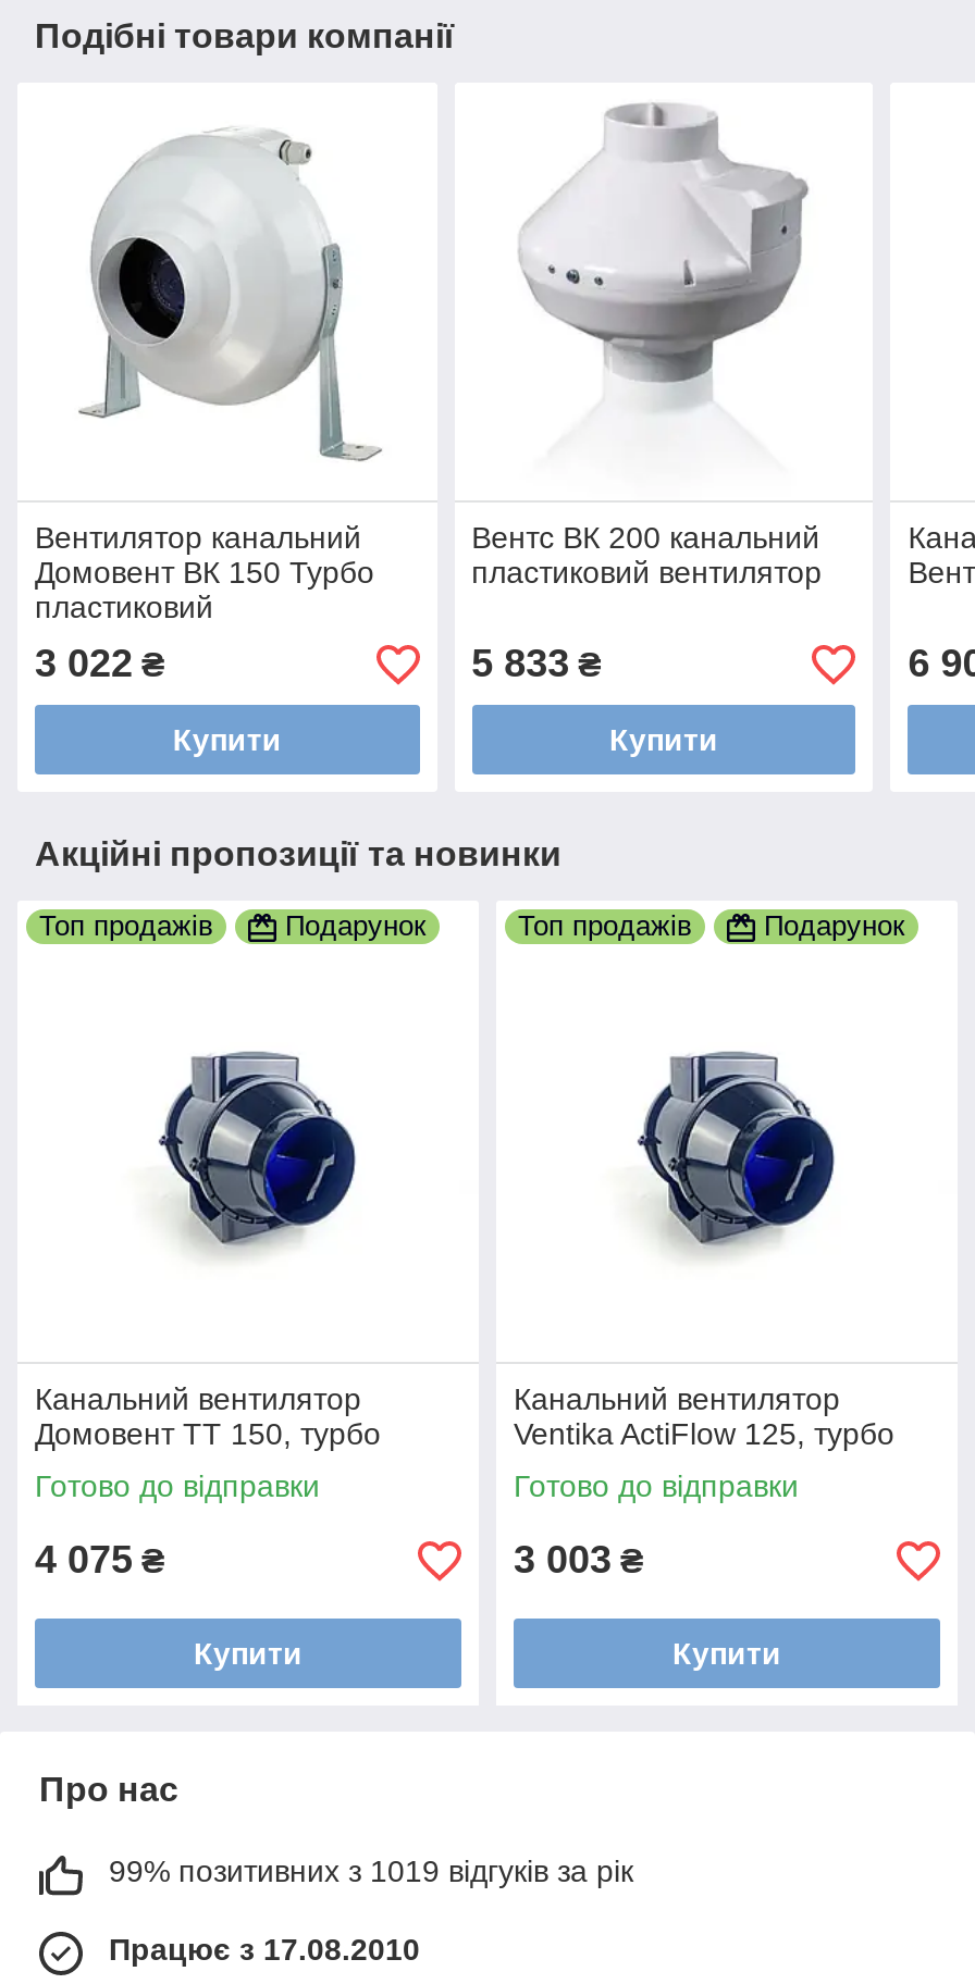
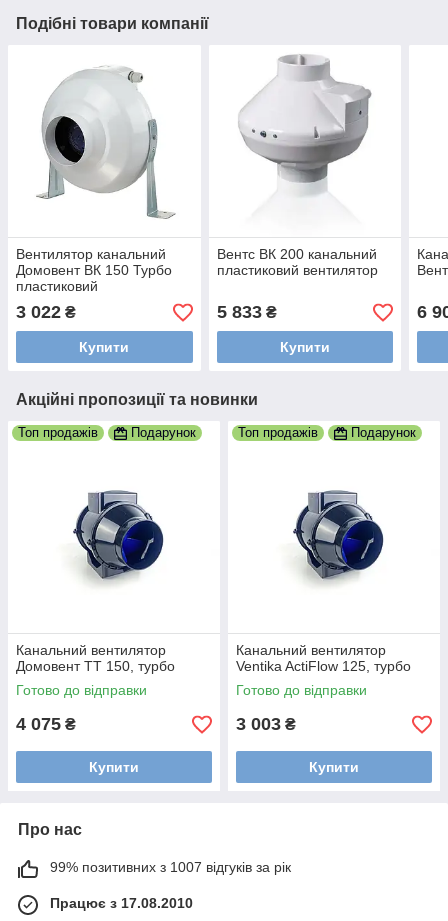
- 99% позитивних з 1019 відгуків за рік
+ 99% позитивних з 1007 відгуків за рік
